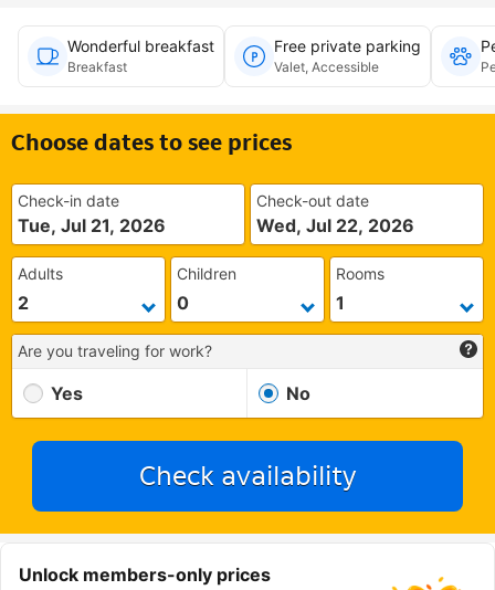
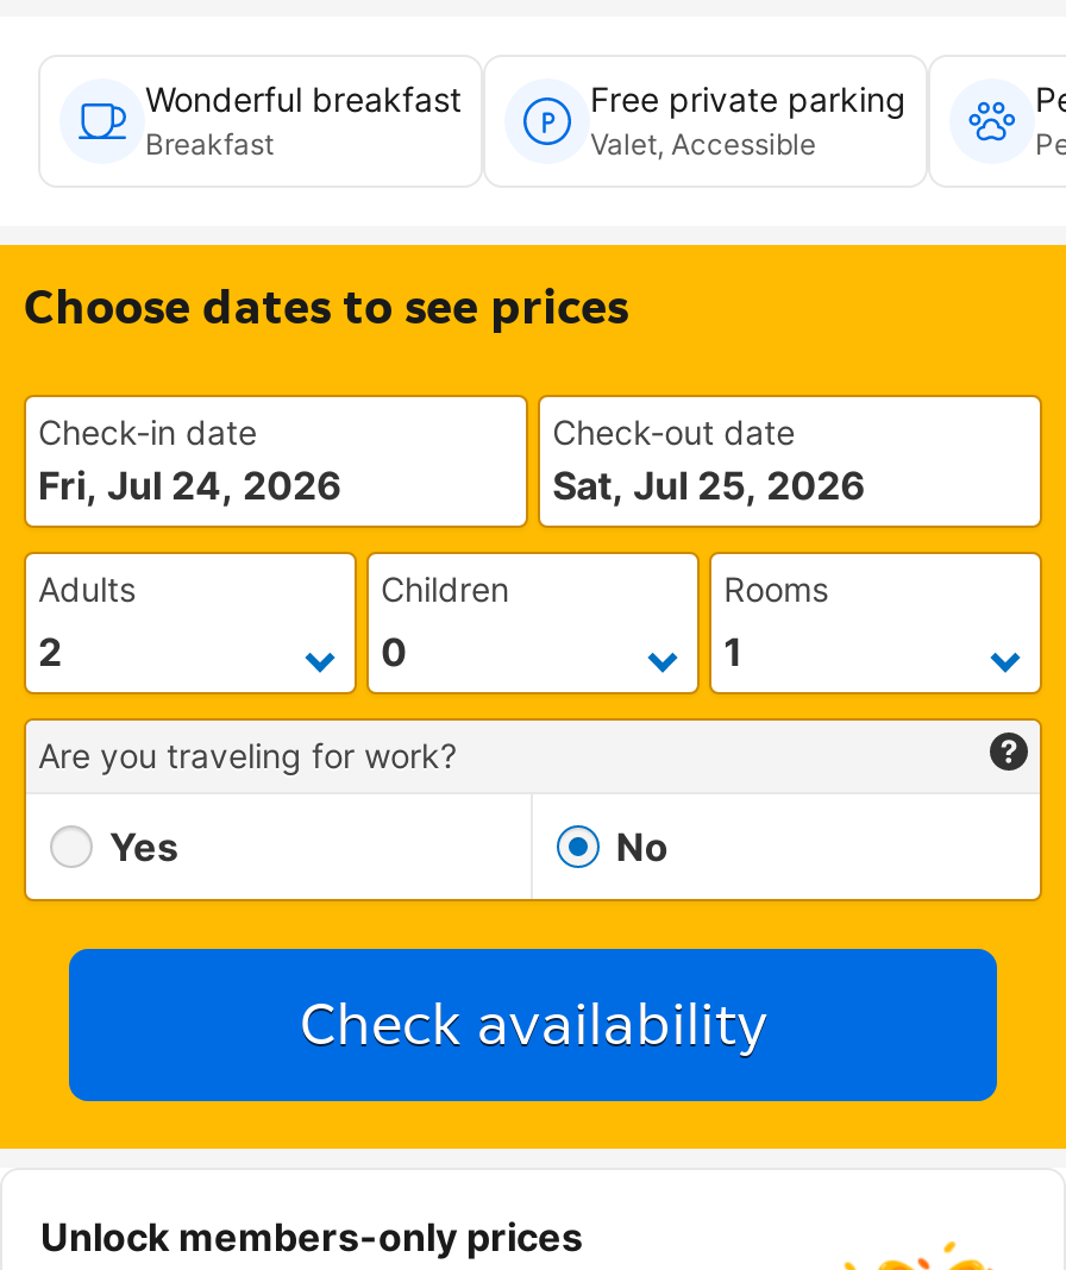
- Tue, Jul 21, 2026
+ Fri, Jul 24, 2026

- Wed, Jul 22, 2026
+ Sat, Jul 25, 2026
